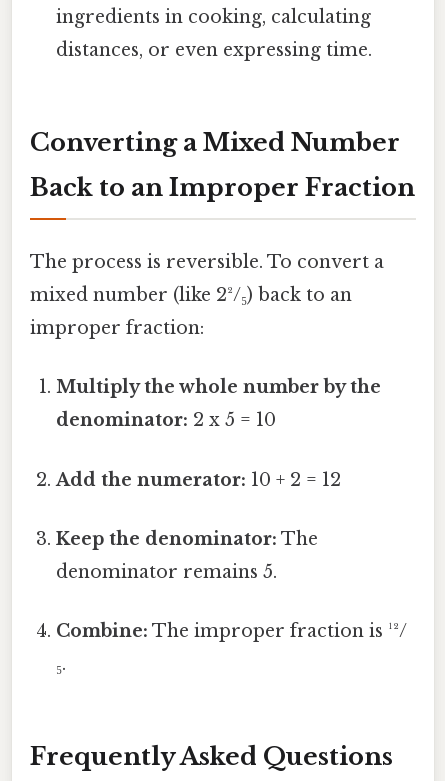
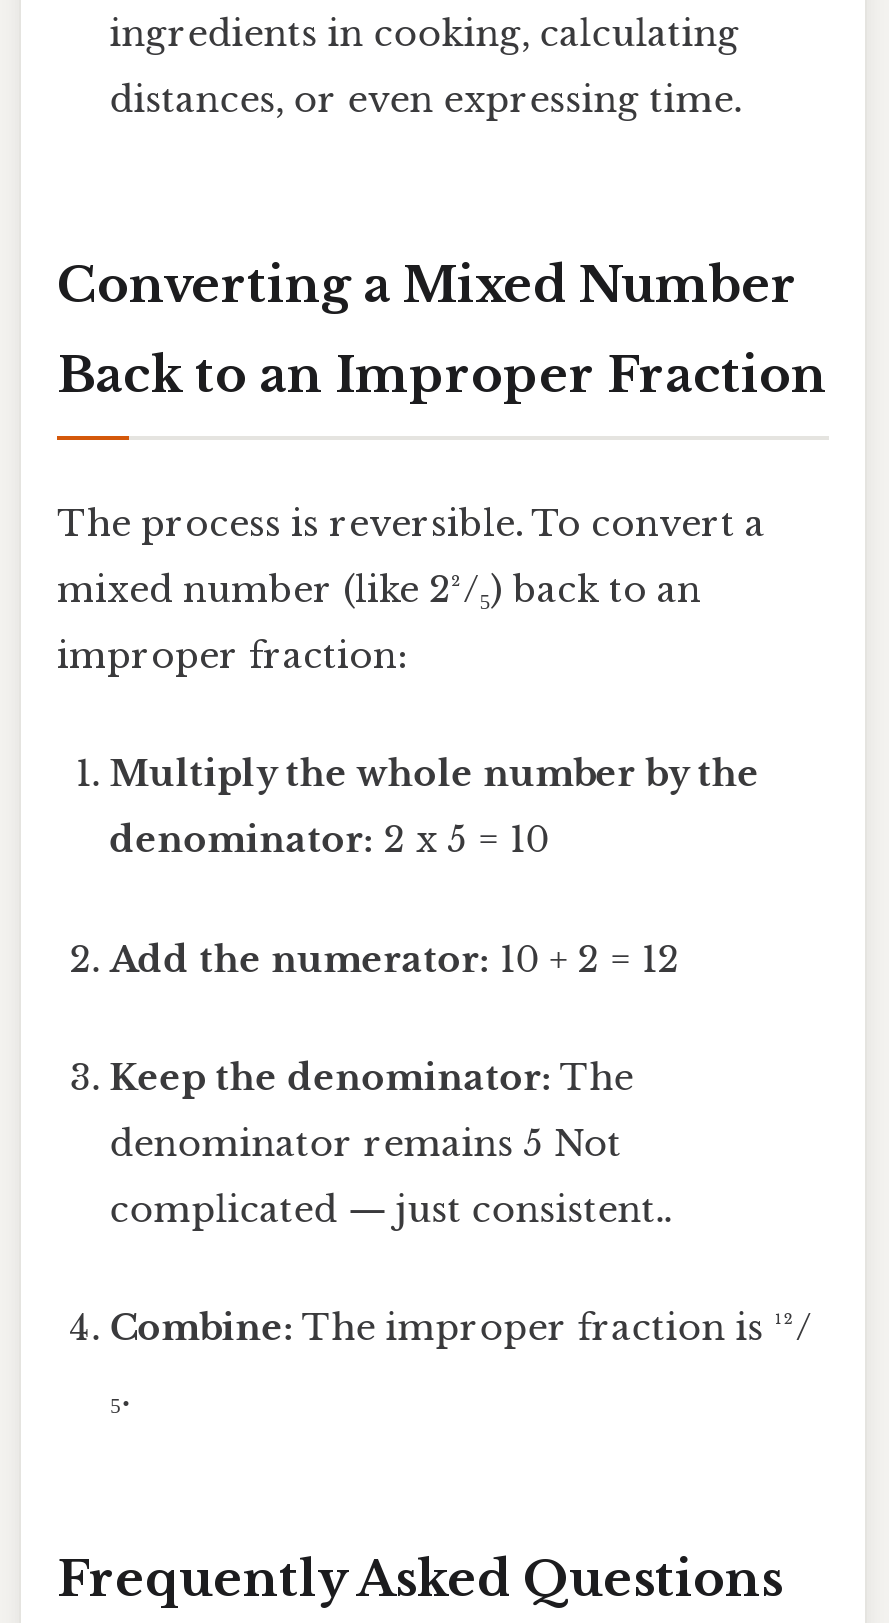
- denominator remains 5.
+ denominator remains 5 Not
+ complicated — just consistent..
